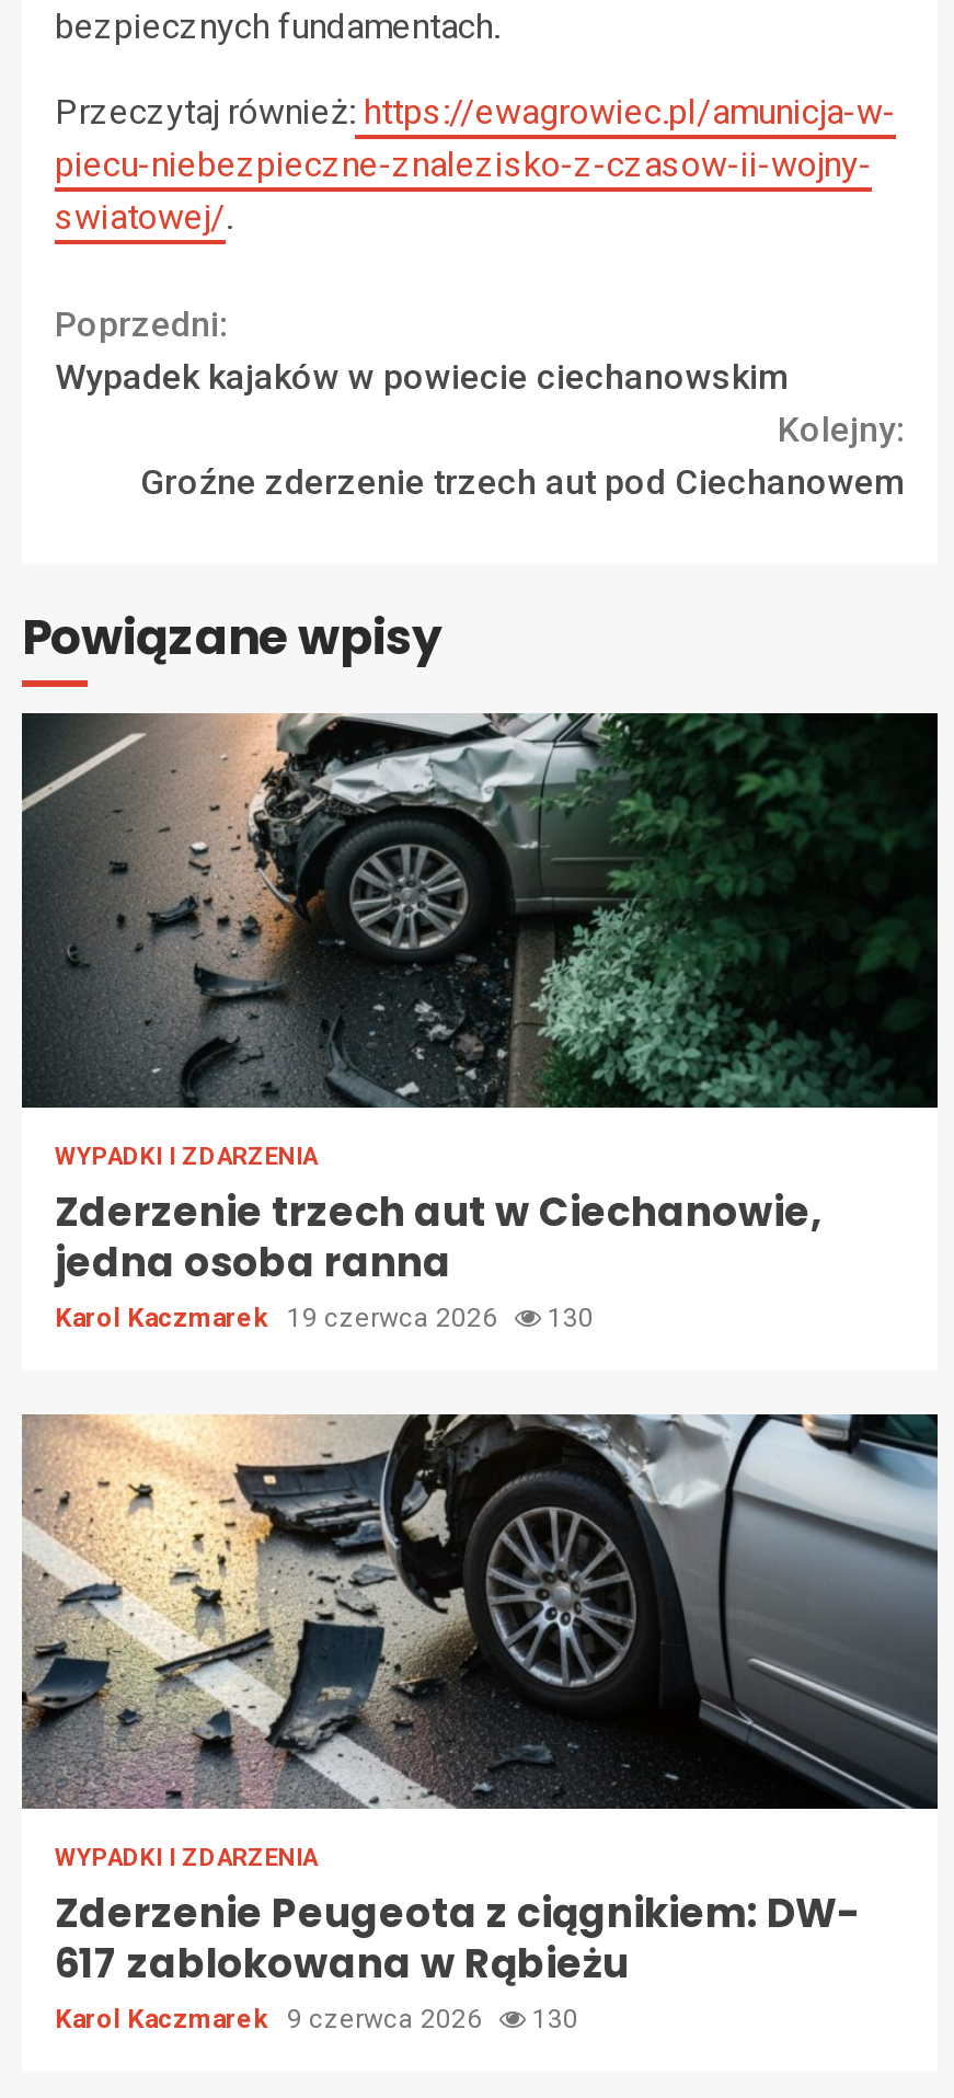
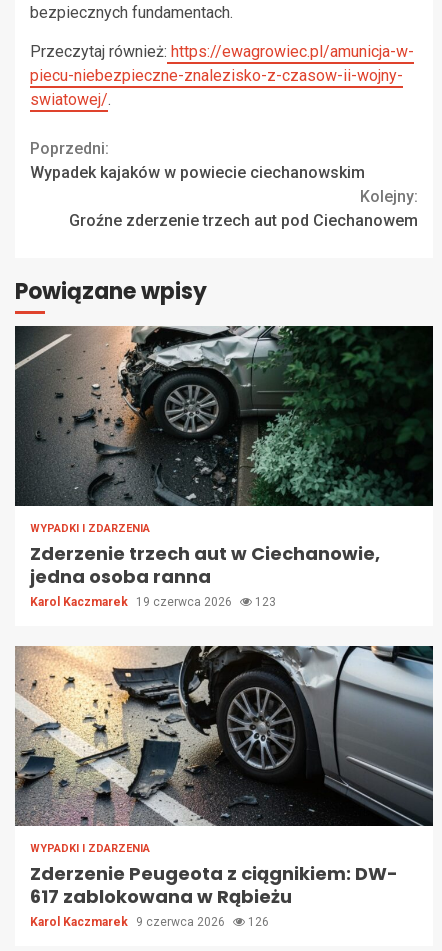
- Karol Kaczmarek 19 czerwca 2026 130
+ Karol Kaczmarek 19 czerwca 2026 123

- Karol Kaczmarek 9 czerwca 2026 130
+ Karol Kaczmarek 9 czerwca 2026 126
